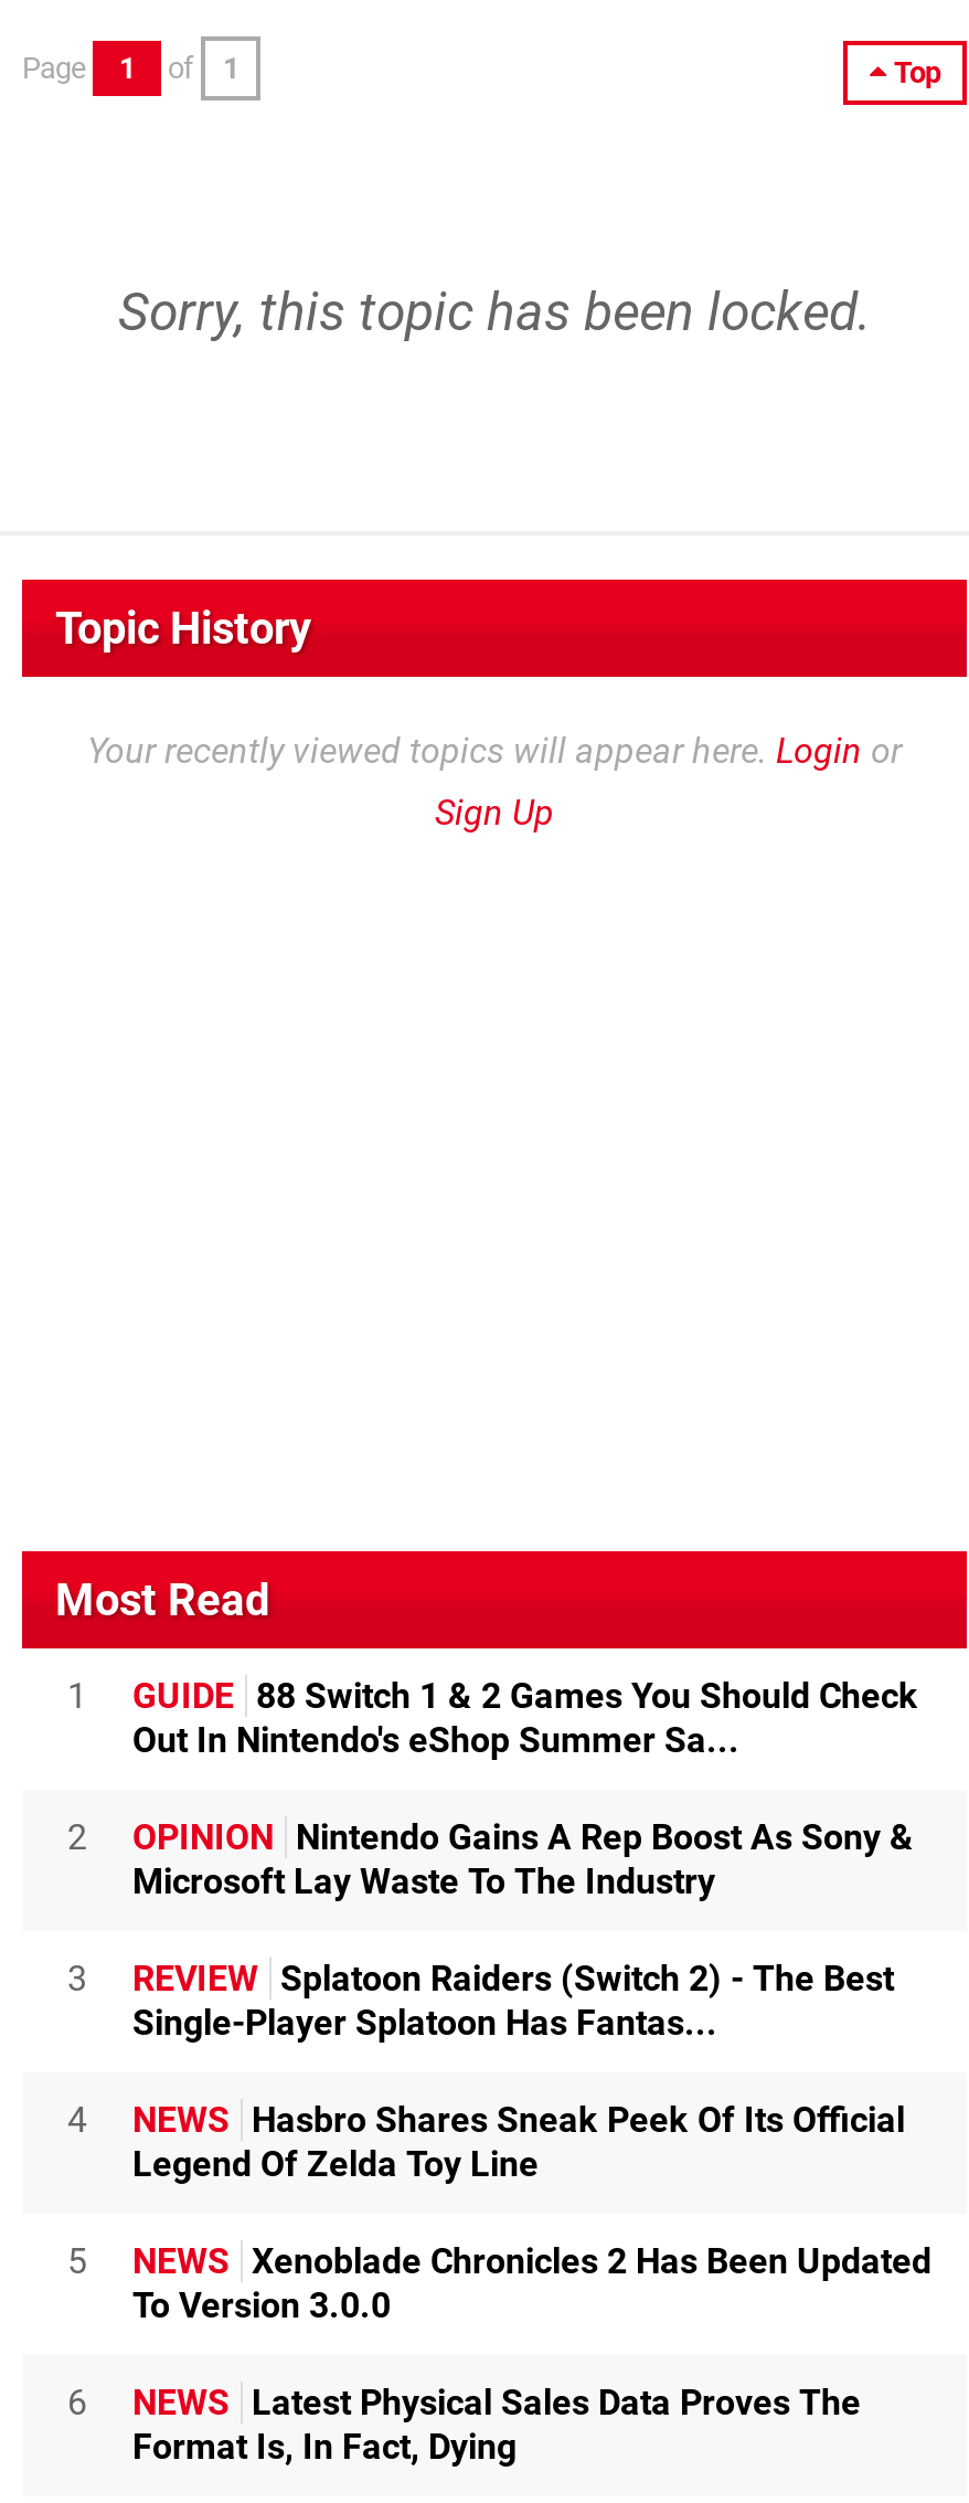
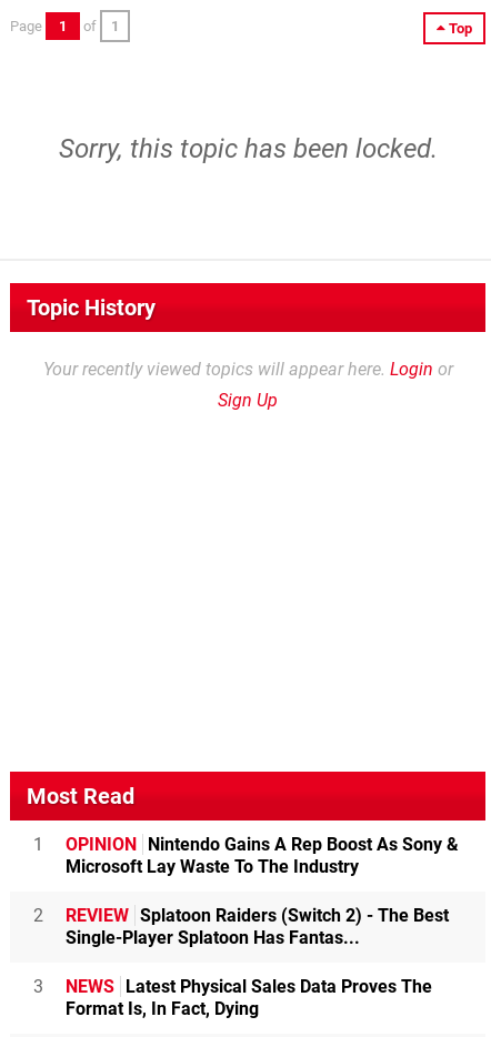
- GUIDE 88 Switch 1 & 2 Games You Should Check
- Out In Nintendo's eShop Summer Sa...
- 2

- 3 REVIEW Splatoon Raiders (Switch 2) - The Best
+ 2 REVIEW Splatoon Raiders (Switch 2) - The Best

- 4
- NEWS Hasbro Shares Sneak Peek Of Its Official
- Legend Of Zelda Toy Line
- 5
- NEWS Xenoblade Chronicles 2 Has Been Updated
- To Version 3.0.0
- 6
+ 3
